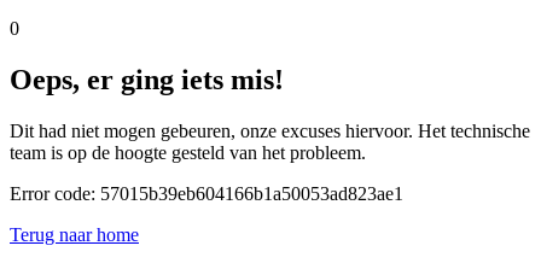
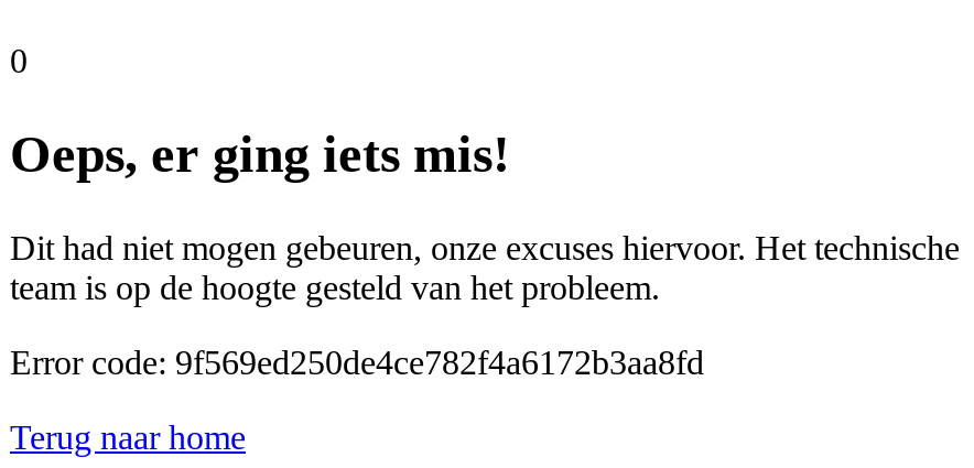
- Error code: 57015b39eb604166b1a50053ad823ae1
+ Error code: 9f569ed250de4ce782f4a6172b3aa8fd
